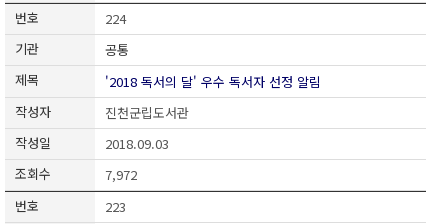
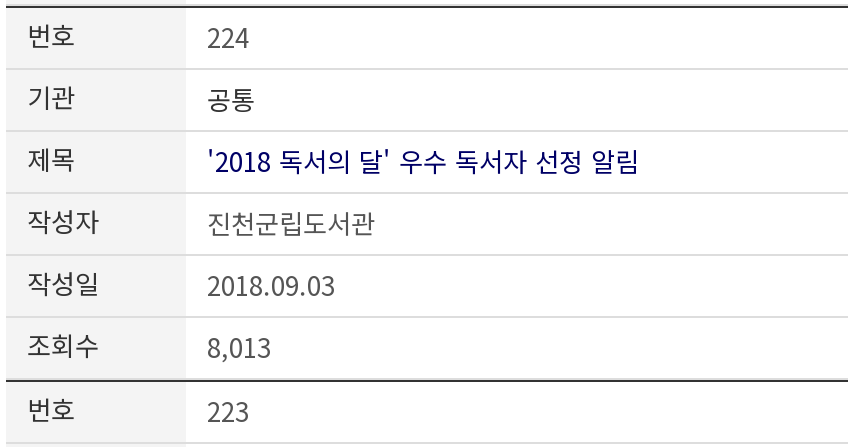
- 7,972
+ 8,013
